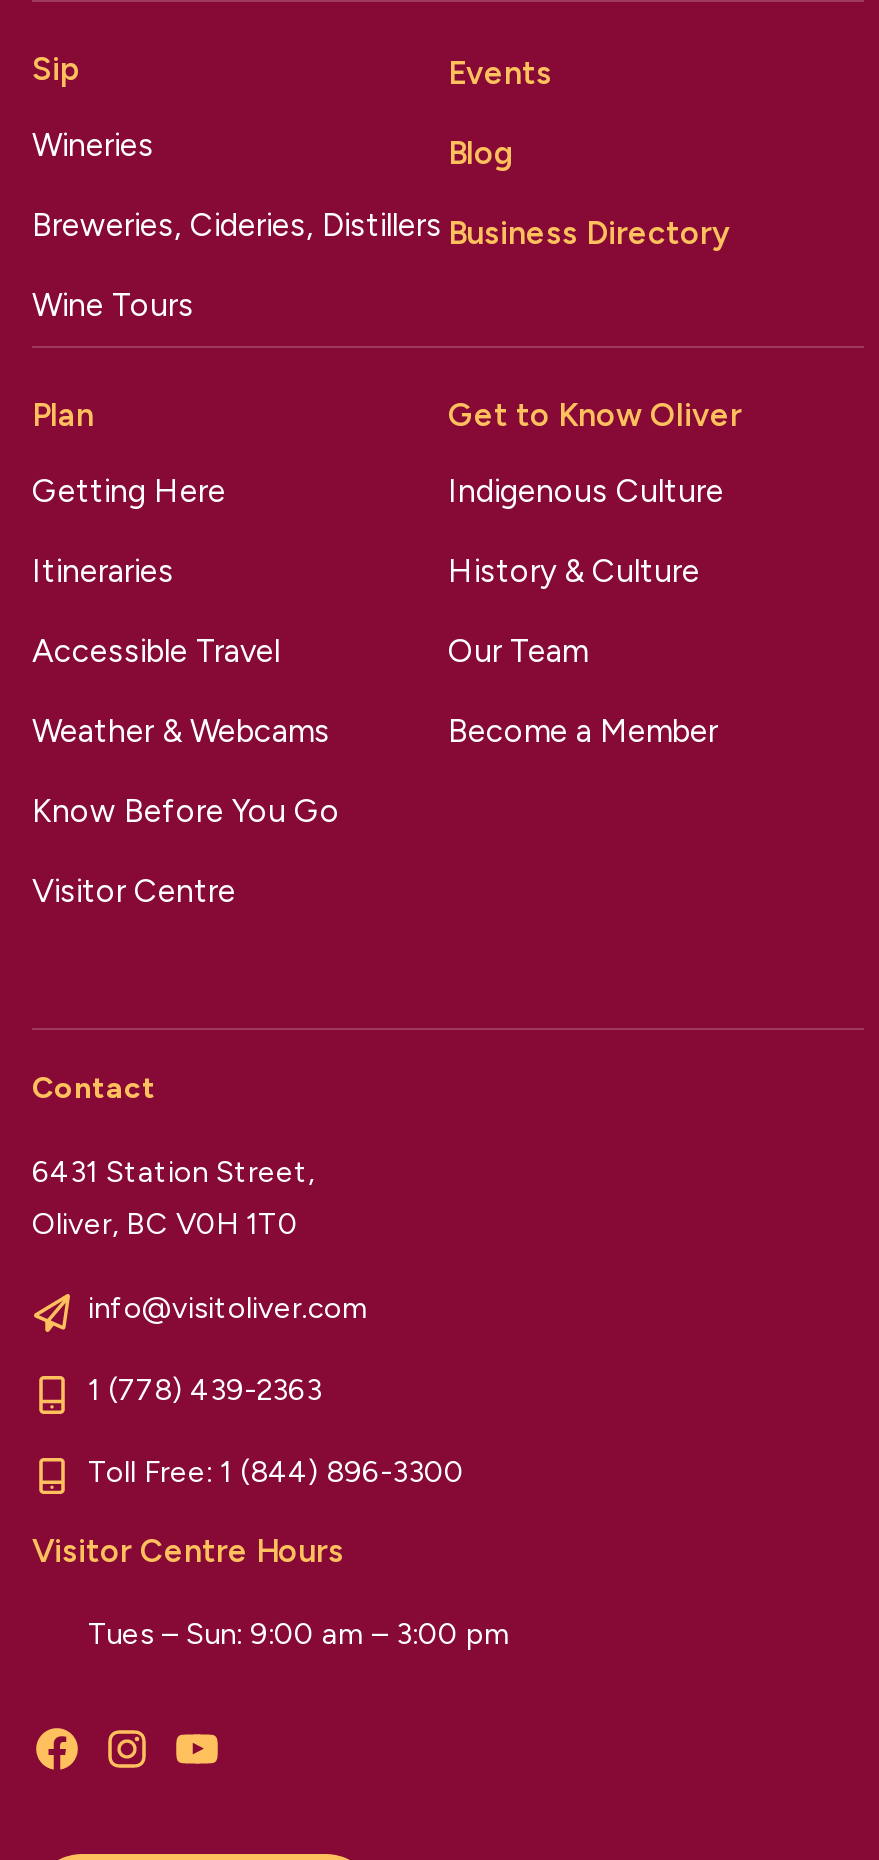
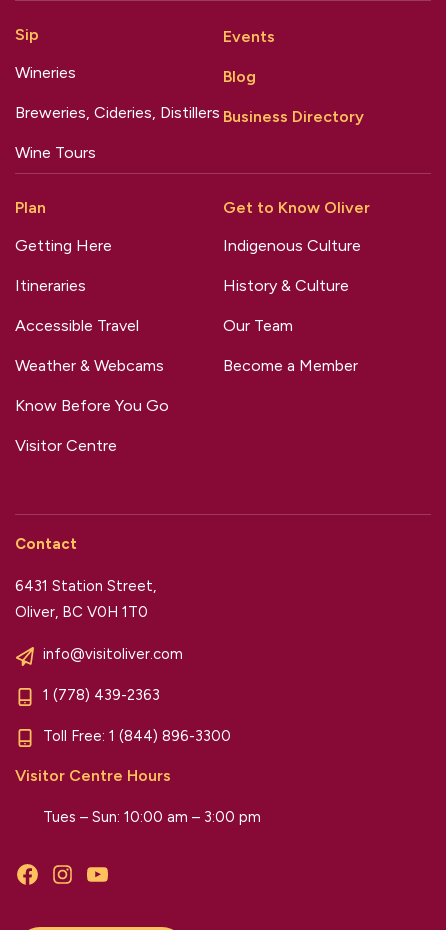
- Tues – Sun: 9:00 am – 3:00 pm
+ Tues – Sun: 10:00 am – 3:00 pm
